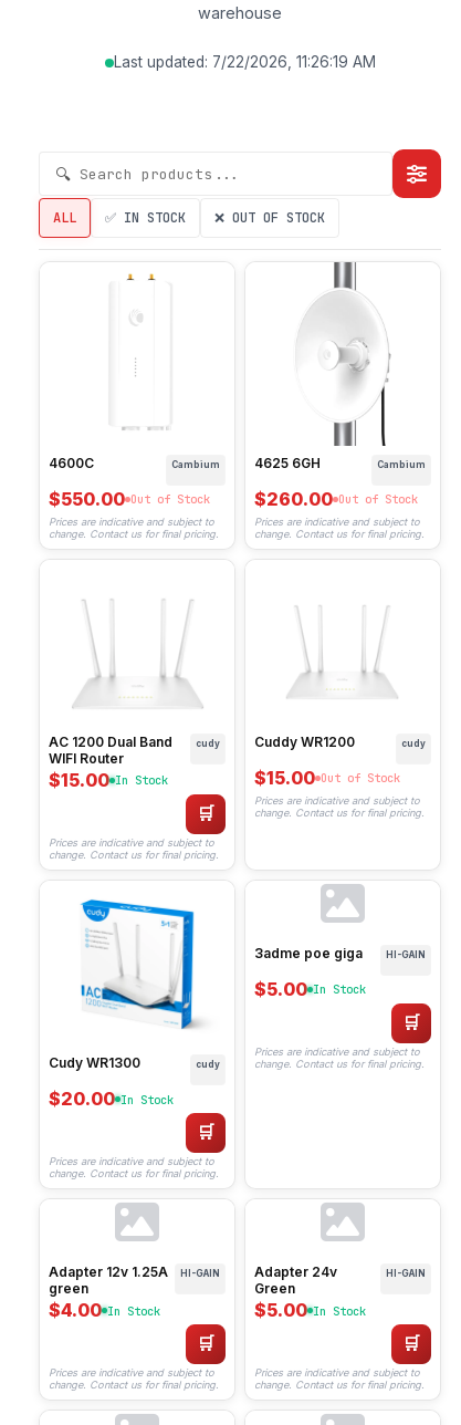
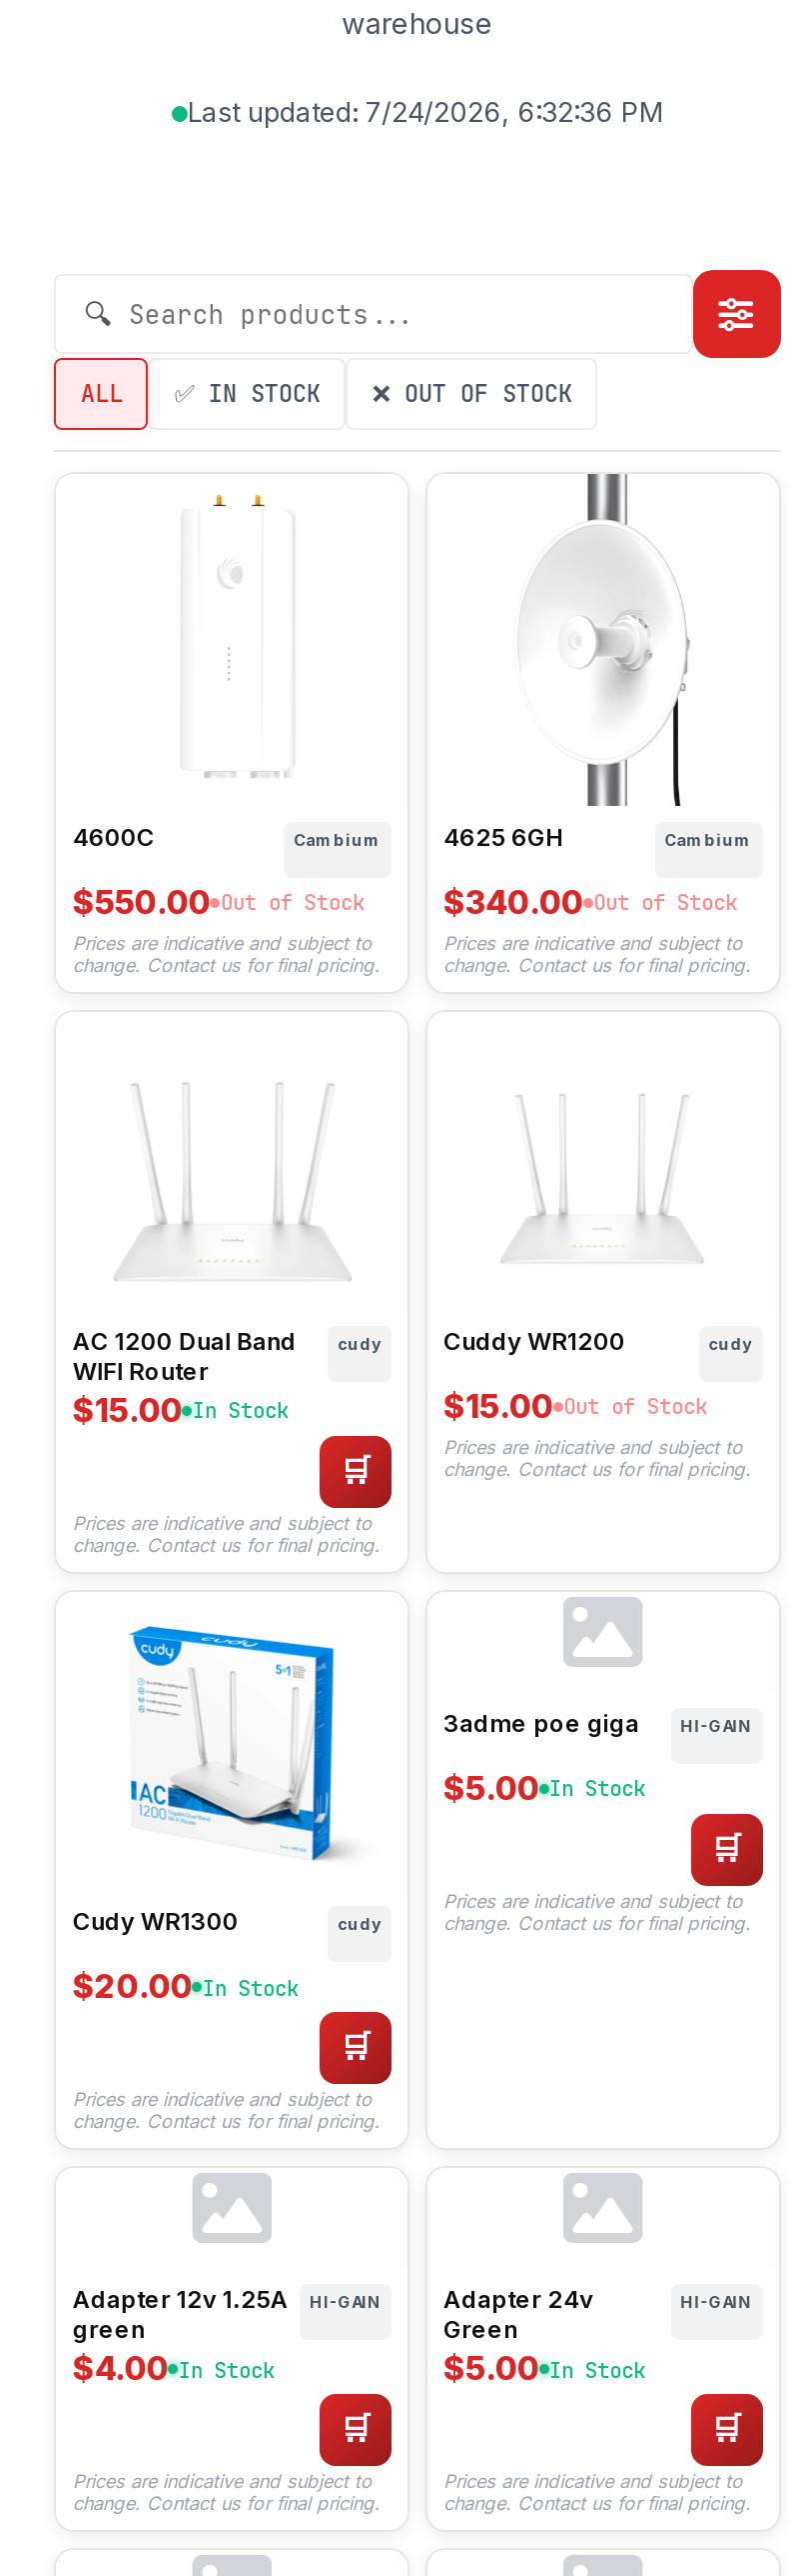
- Last updated: 7/22/2026, 11:26:19 AM
+ Last updated: 7/24/2026, 6:32:36 PM

- $550.00 Out of Stock $260.00 Out of Stock
+ $550.00 Out of Stock $340.00 Out of Stock
